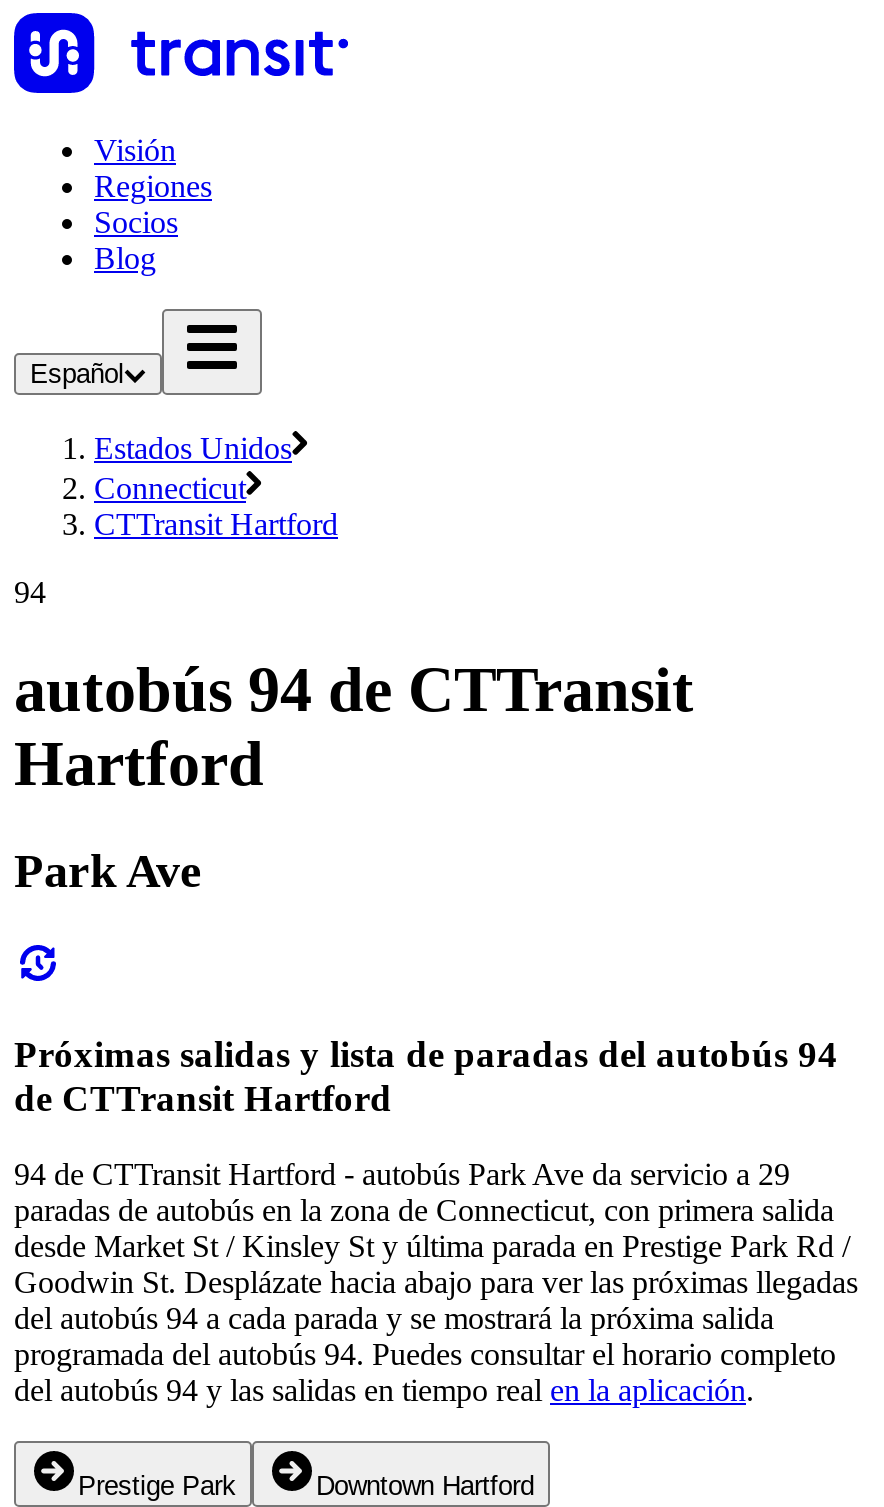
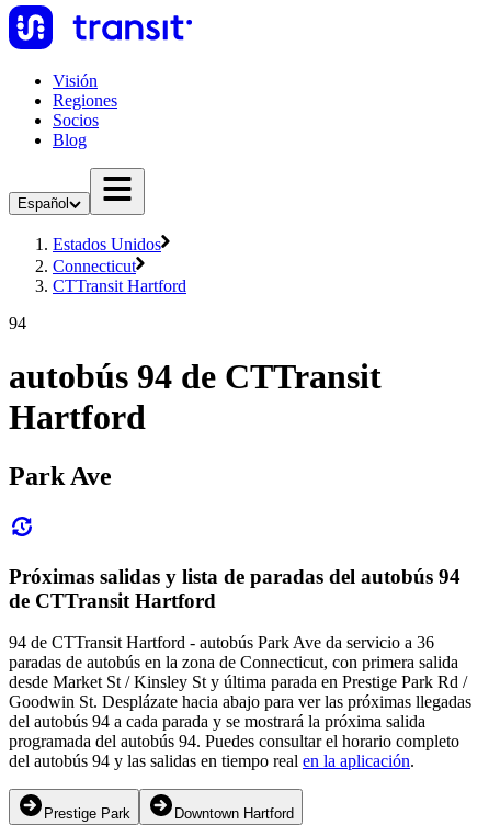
- 94 de CTTransit Hartford - autobús Park Ave da servicio a 29
+ 94 de CTTransit Hartford - autobús Park Ave da servicio a 36
